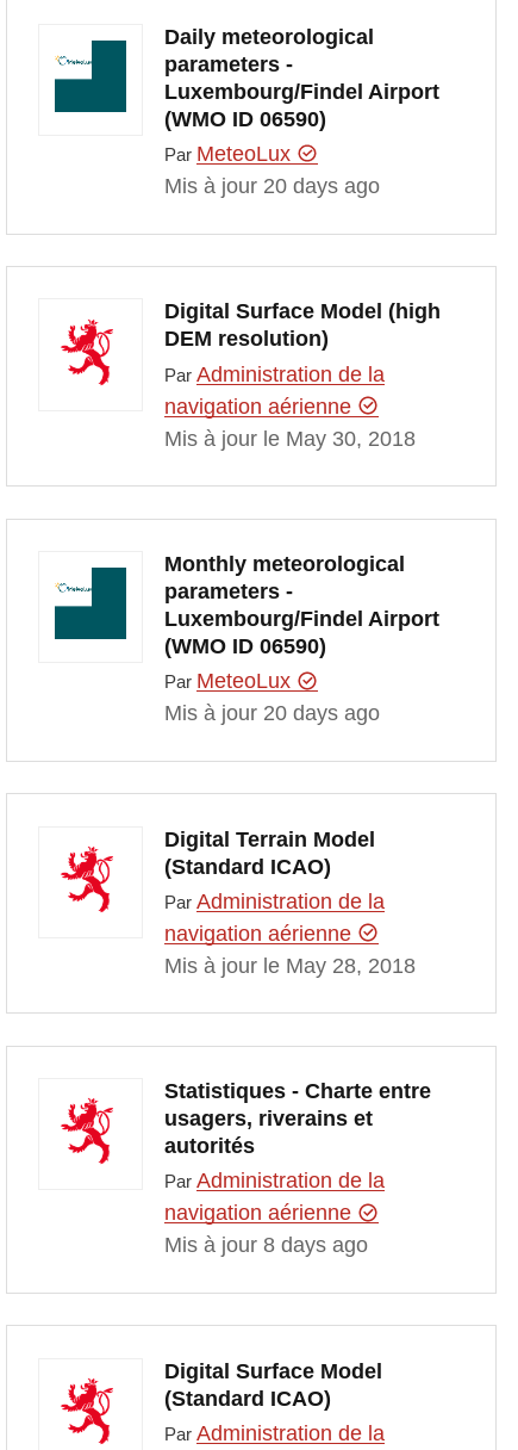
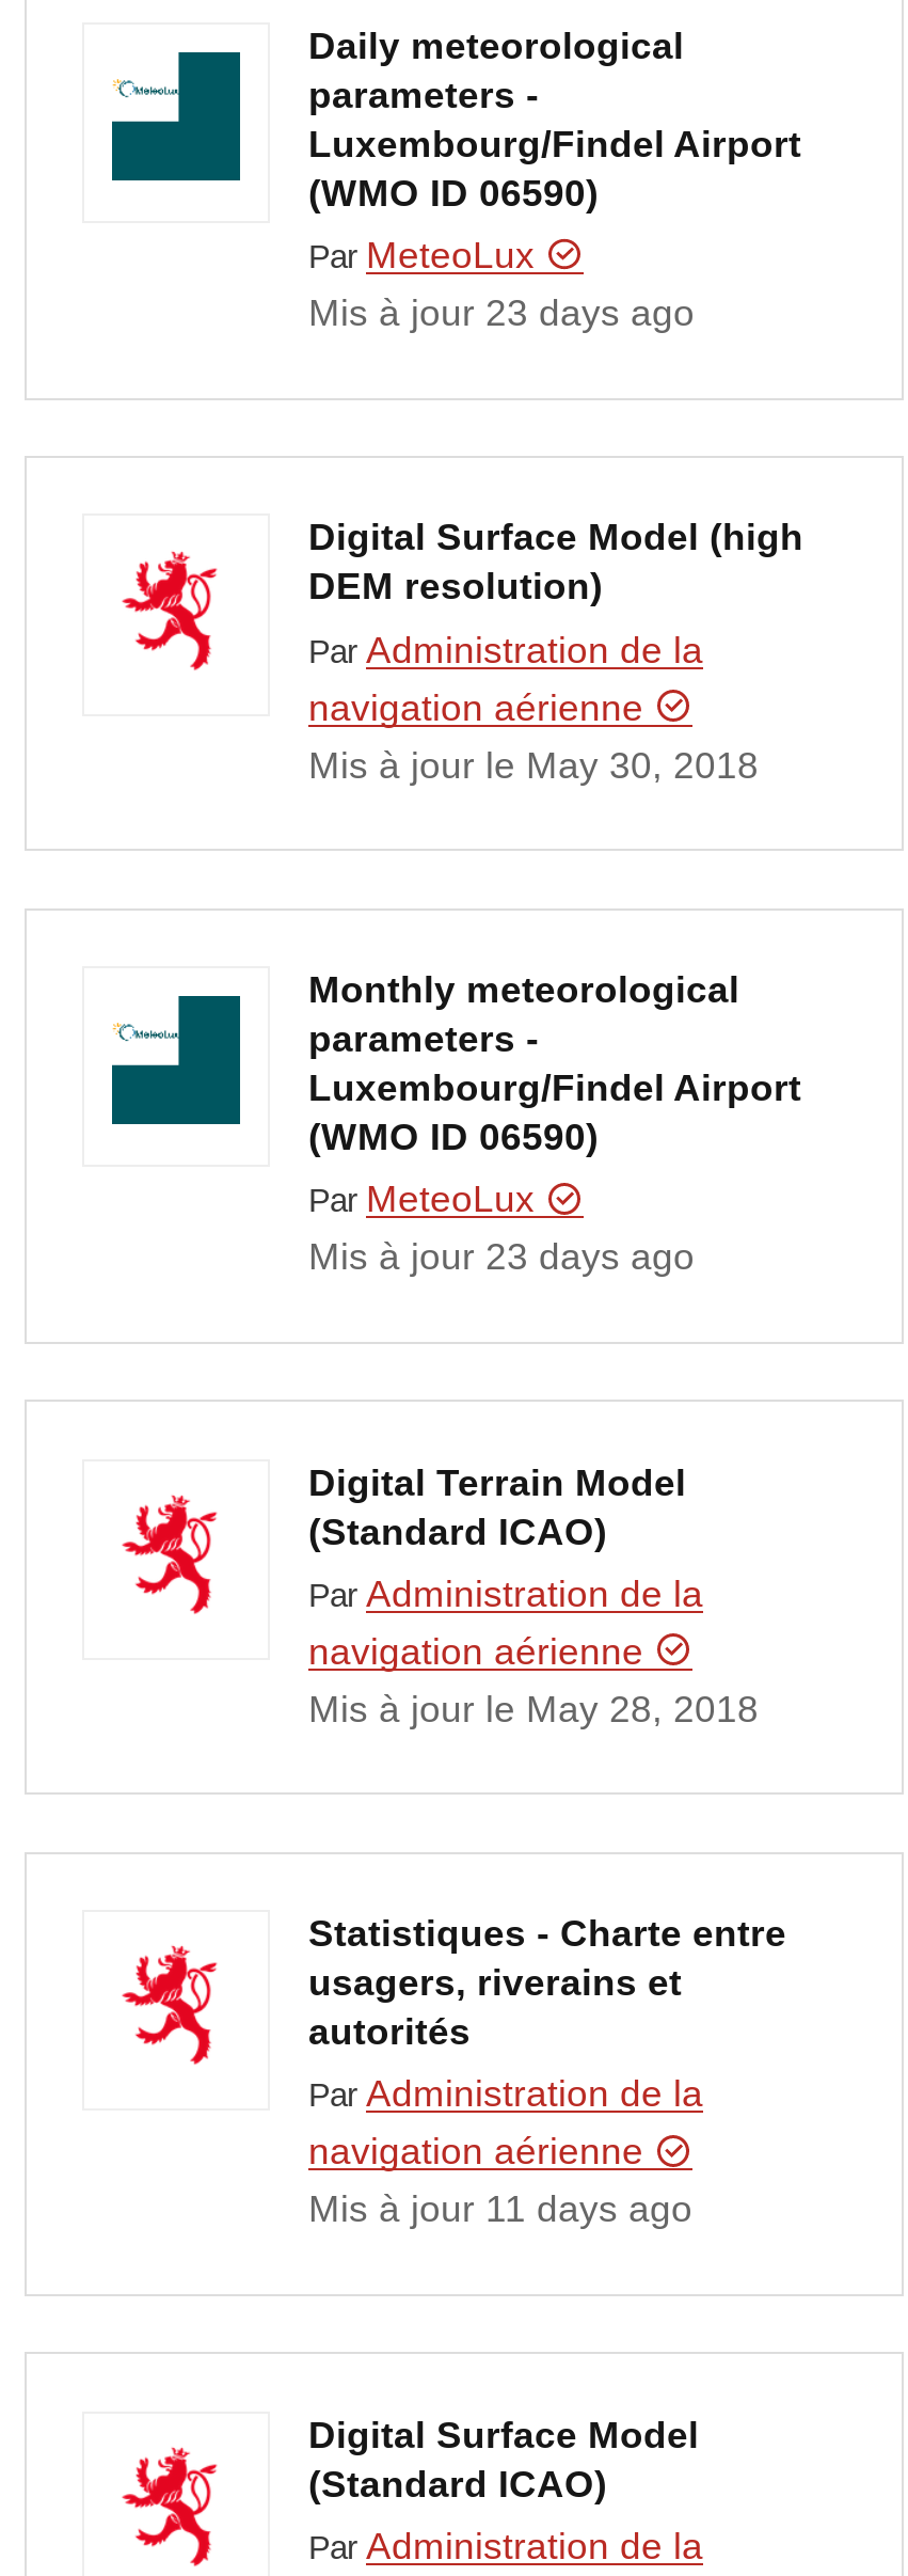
- Mis à jour 20 days ago
+ Mis à jour 23 days ago

- Mis à jour 20 days ago
+ Mis à jour 23 days ago

- Mis à jour 8 days ago
+ Mis à jour 11 days ago
